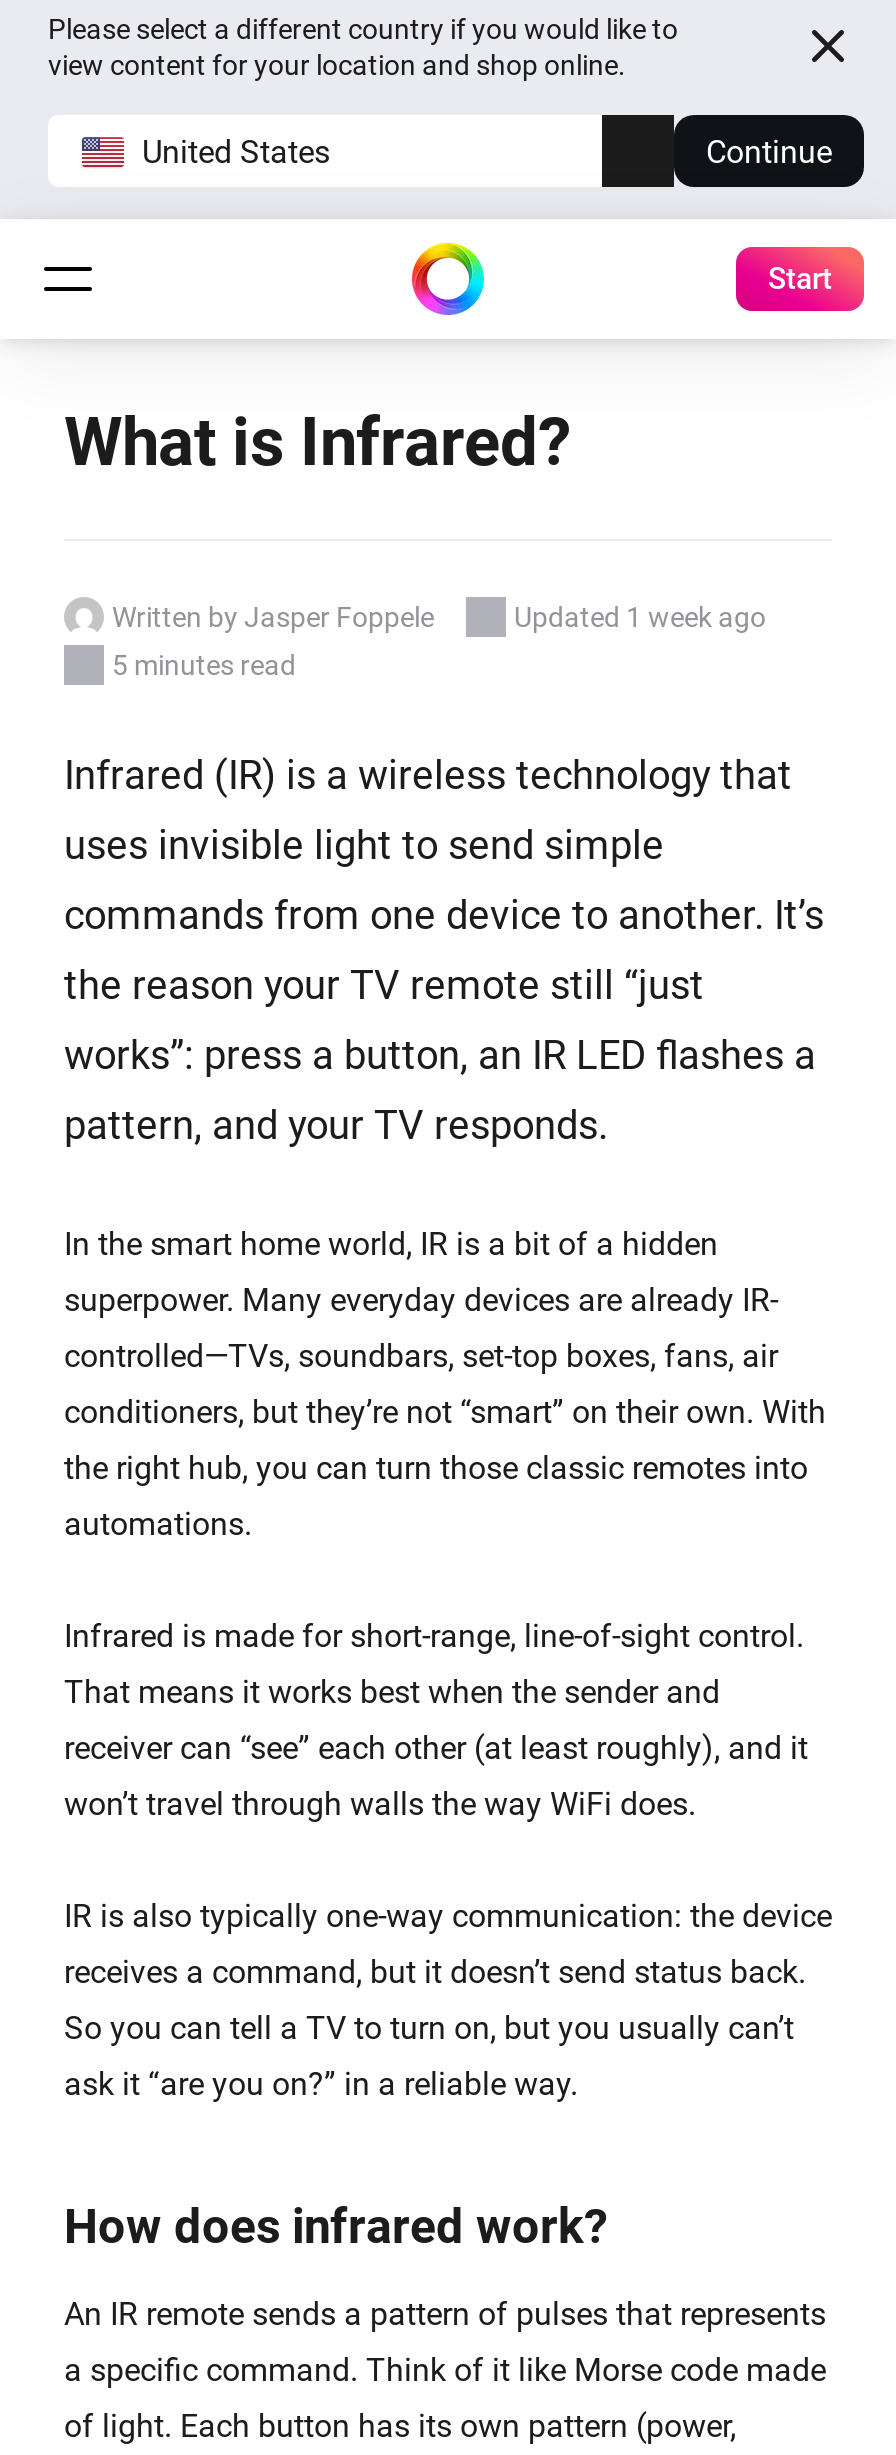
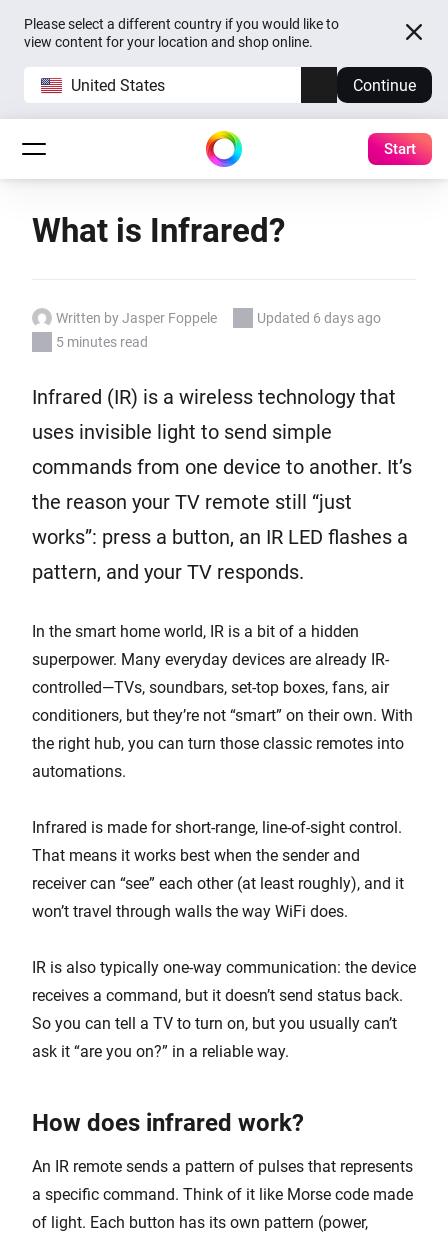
- Updated 1 week ago
+ Updated 6 days ago
